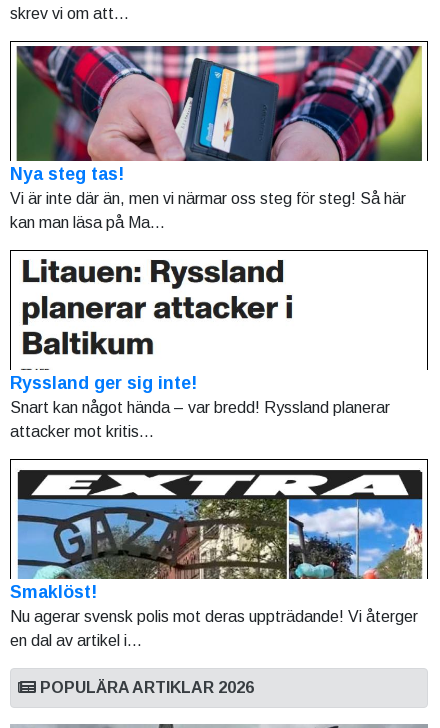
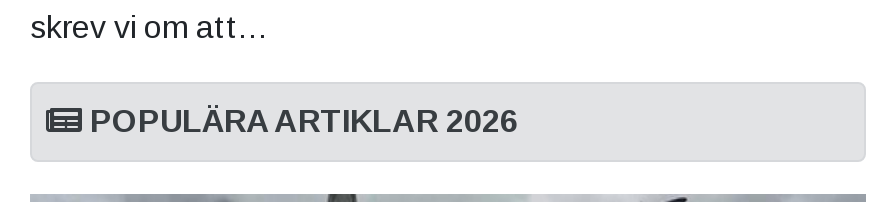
- [image]
- Nya steg tas!
- Vi är inte där än, men vi närmar oss steg för steg! Så här
- kan man läsa på Ma...

- [image]
- Ryssland ger sig inte!
- Snart kan något hända – var bredd! Ryssland planerar
- attacker mot kritis...

- [image]
- Smaklöst!
- Nu agerar svensk polis mot deras uppträdande! Vi återger
- en dal av artikel i...
